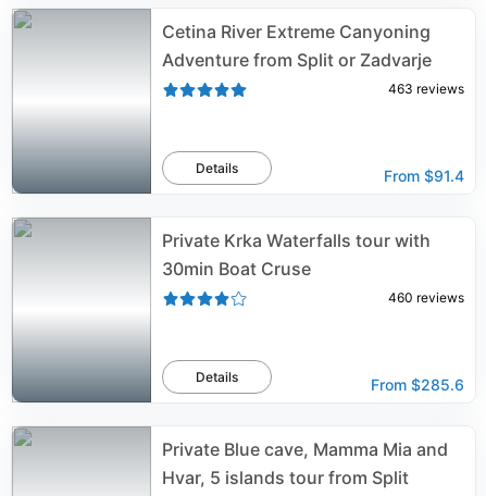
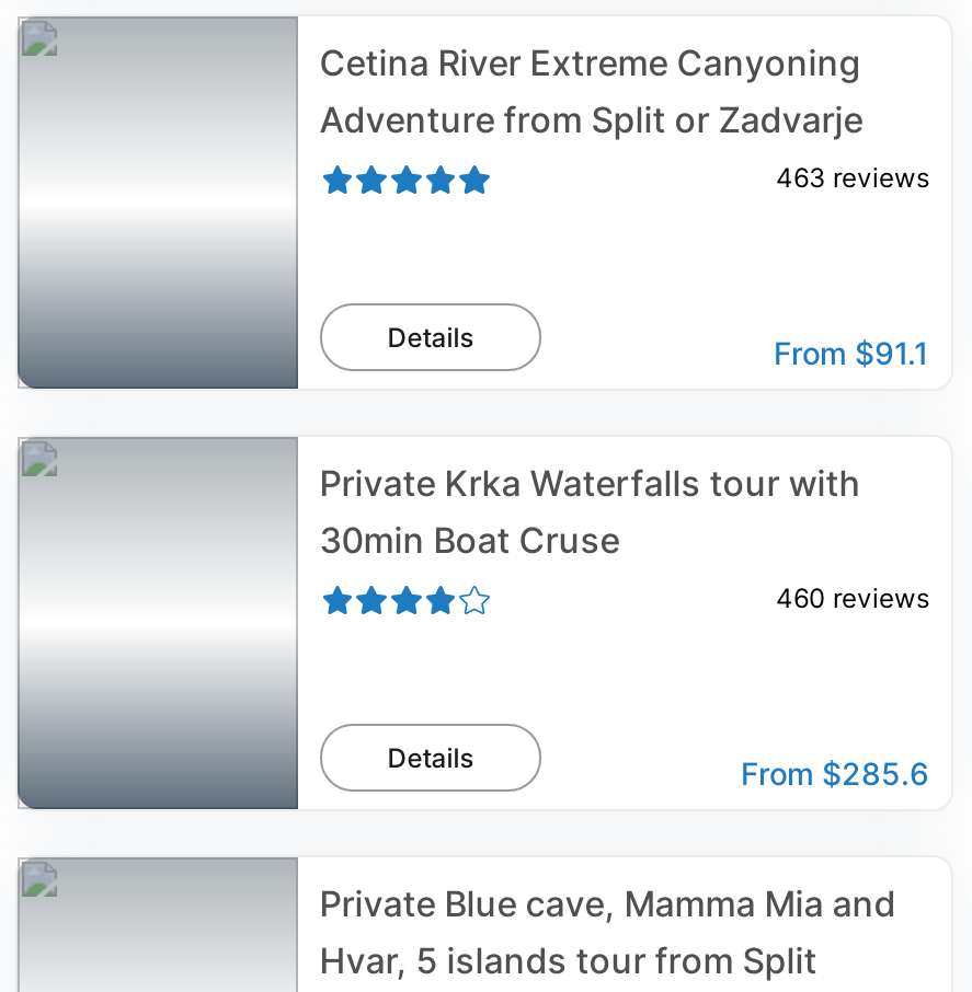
- From $91.4
+ From $91.1
